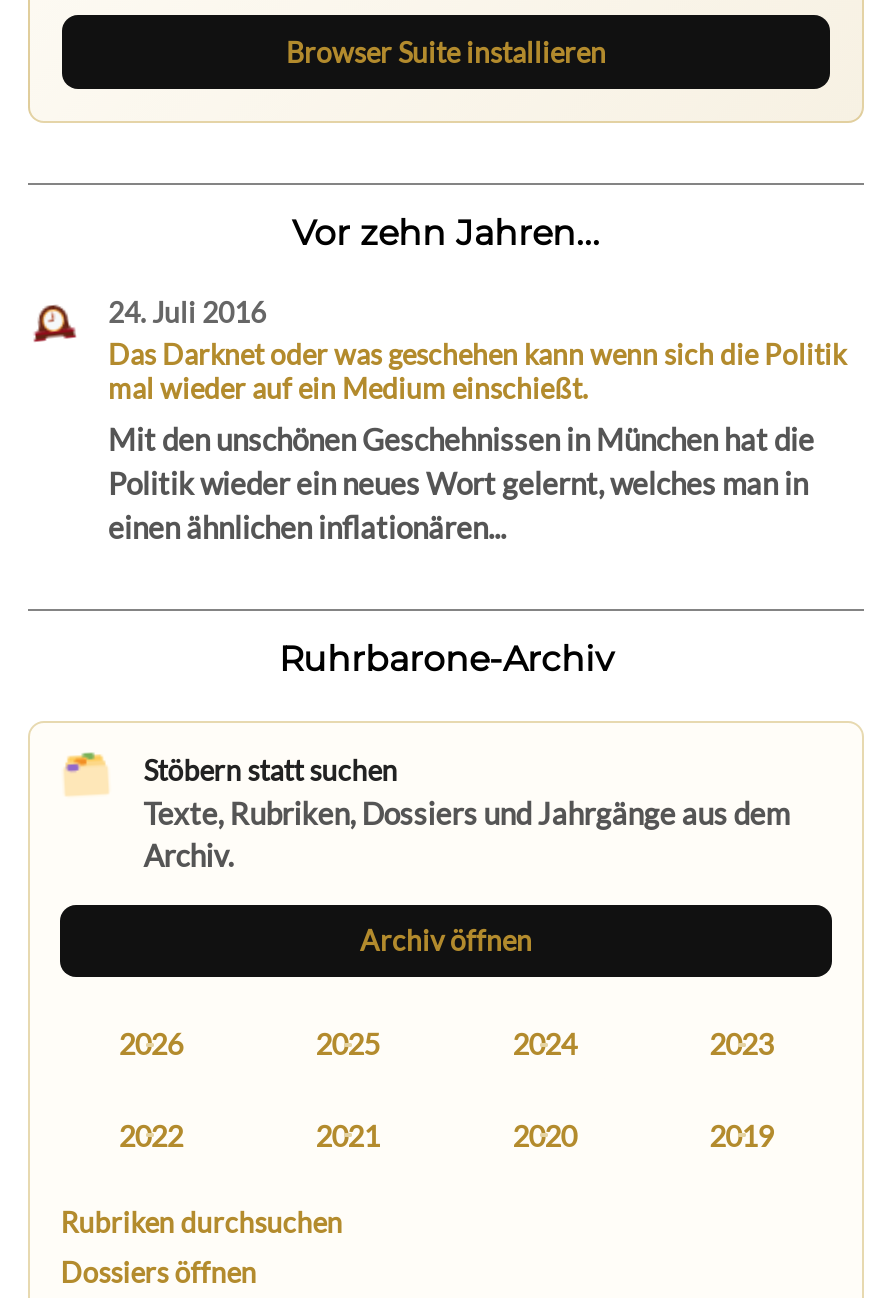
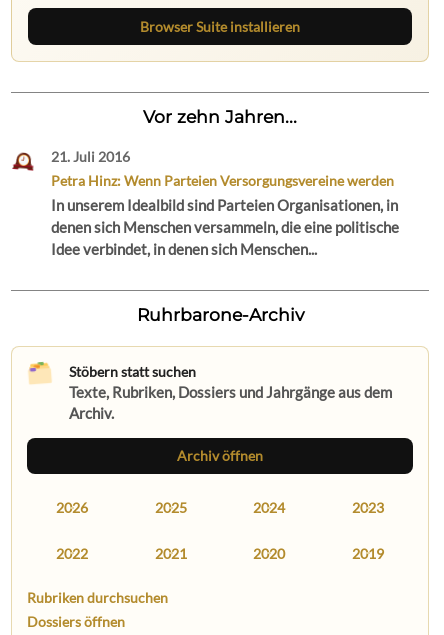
- 24. Juli 2016
- Das Darknet oder was geschehen kann wenn sich die Politik
- mal wieder auf ein Medium einschießt.
- Mit den unschönen Geschehnissen in München hat die
- Politik wieder ein neues Wort gelernt, welches man in
- einen ähnlichen inflationären...
+ 21. Juli 2016
+ Petra Hinz: Wenn Parteien Versorgungsvereine werden
+ In unserem Idealbild sind Parteien Organisationen, in
+ denen sich Menschen versammeln, die eine politische
+ Idee verbindet, in denen sich Menschen...
